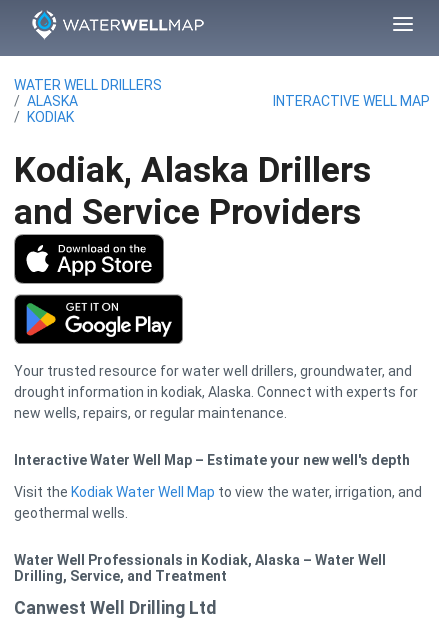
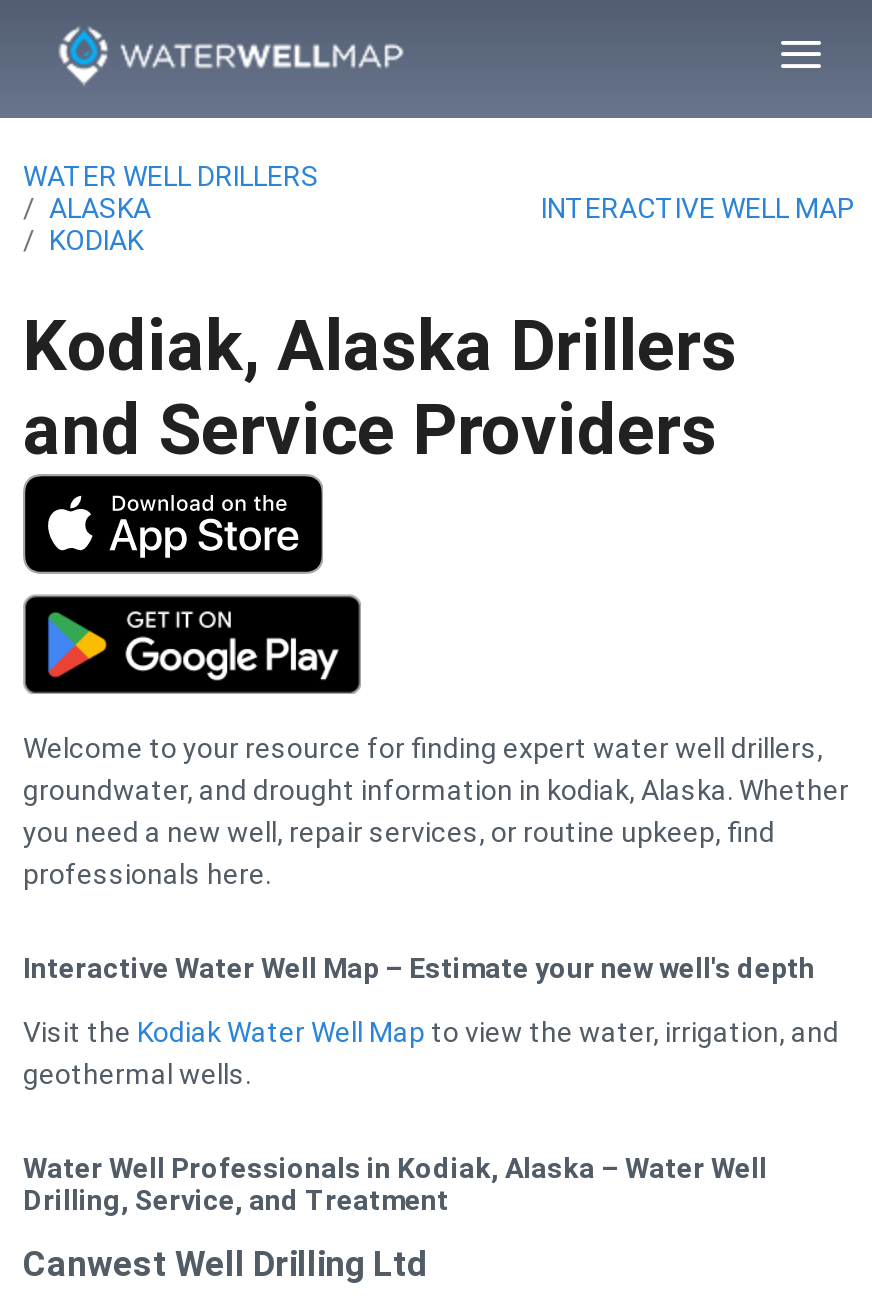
- Your trusted resource for water well drillers, groundwater, and
- drought information in kodiak, Alaska. Connect with experts for
- new wells, repairs, or regular maintenance.
+ Welcome to your resource for finding expert water well drillers,
+ groundwater, and drought information in kodiak, Alaska. Whether
+ you need a new well, repair services, or routine upkeep, find
+ professionals here.
